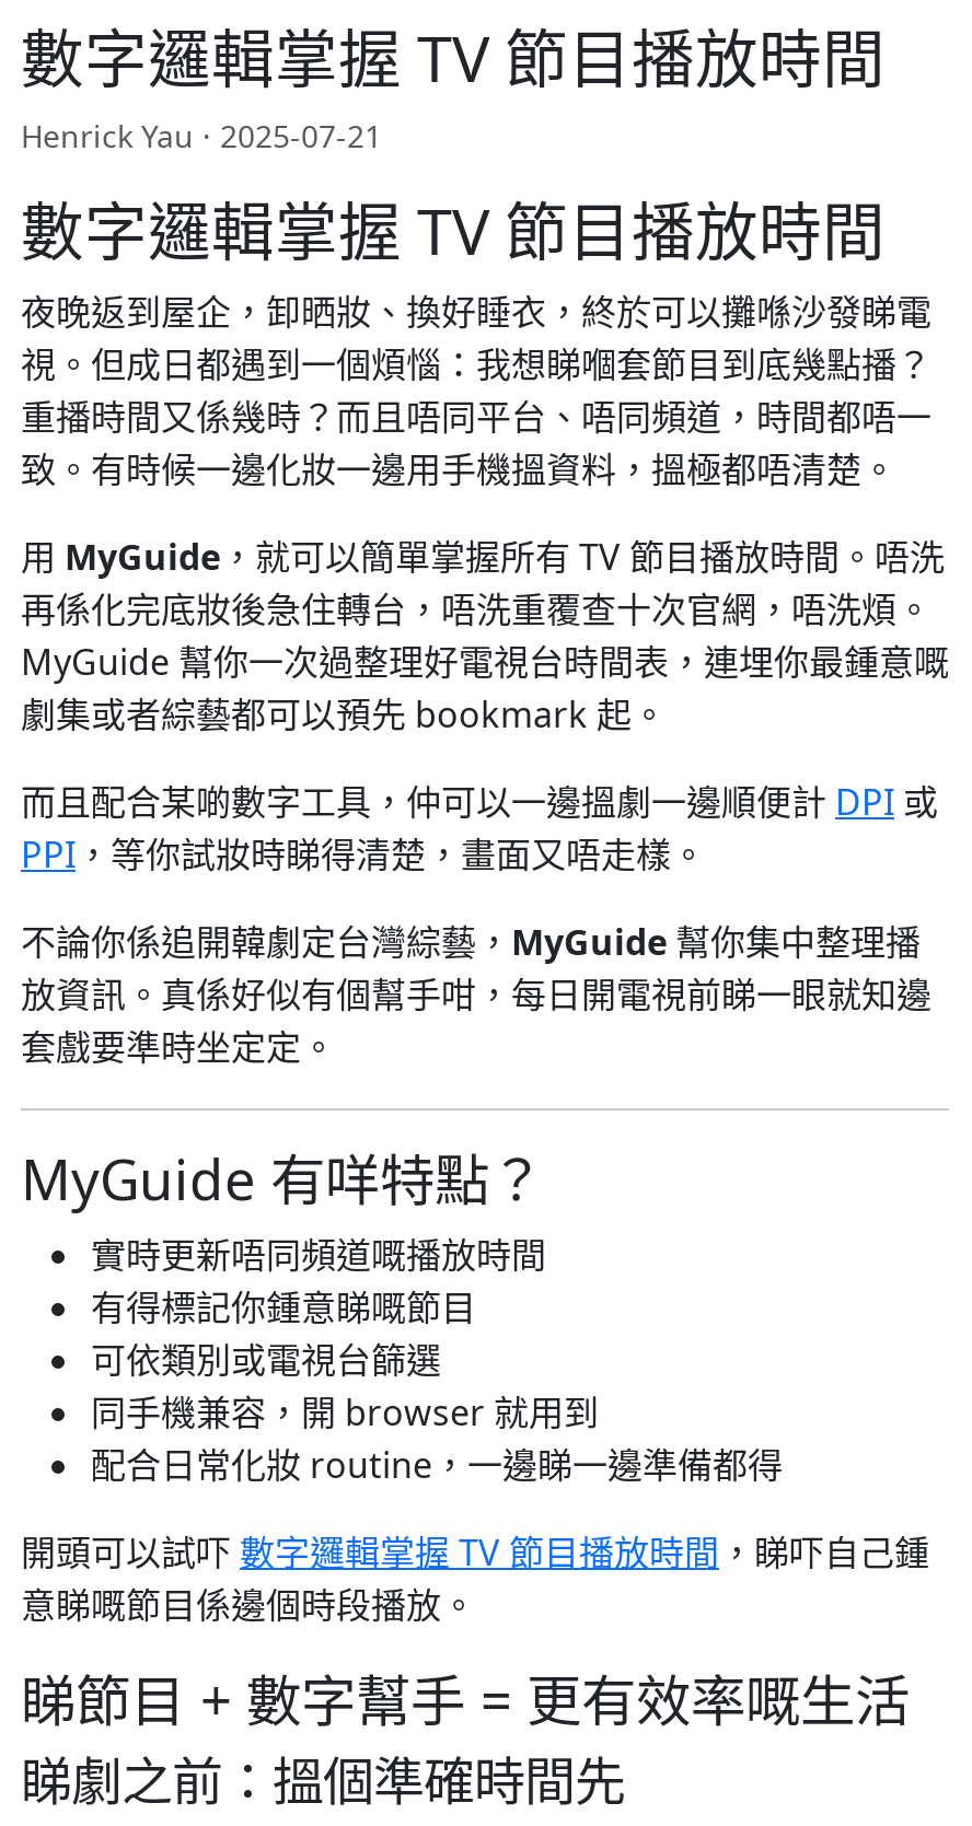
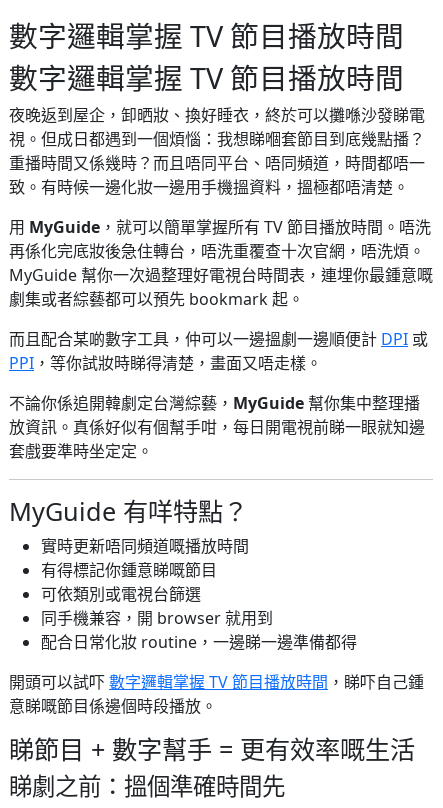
- Henrick Yau · 2025-07-21
